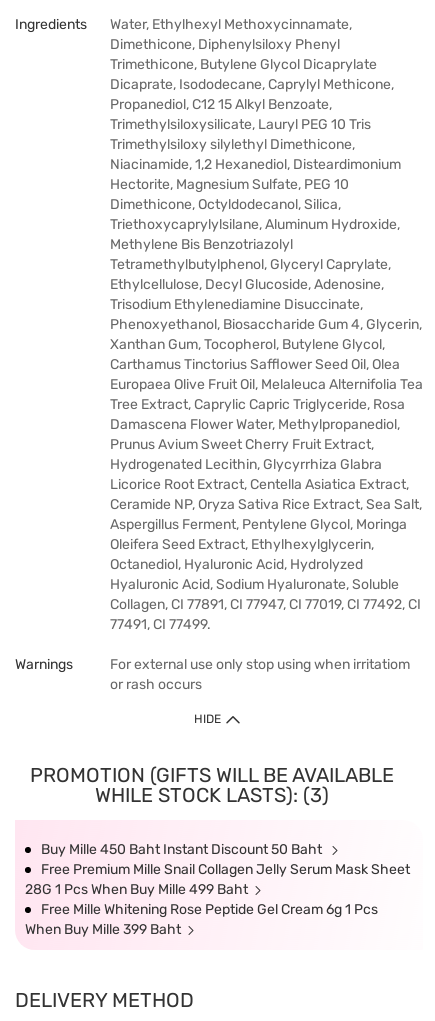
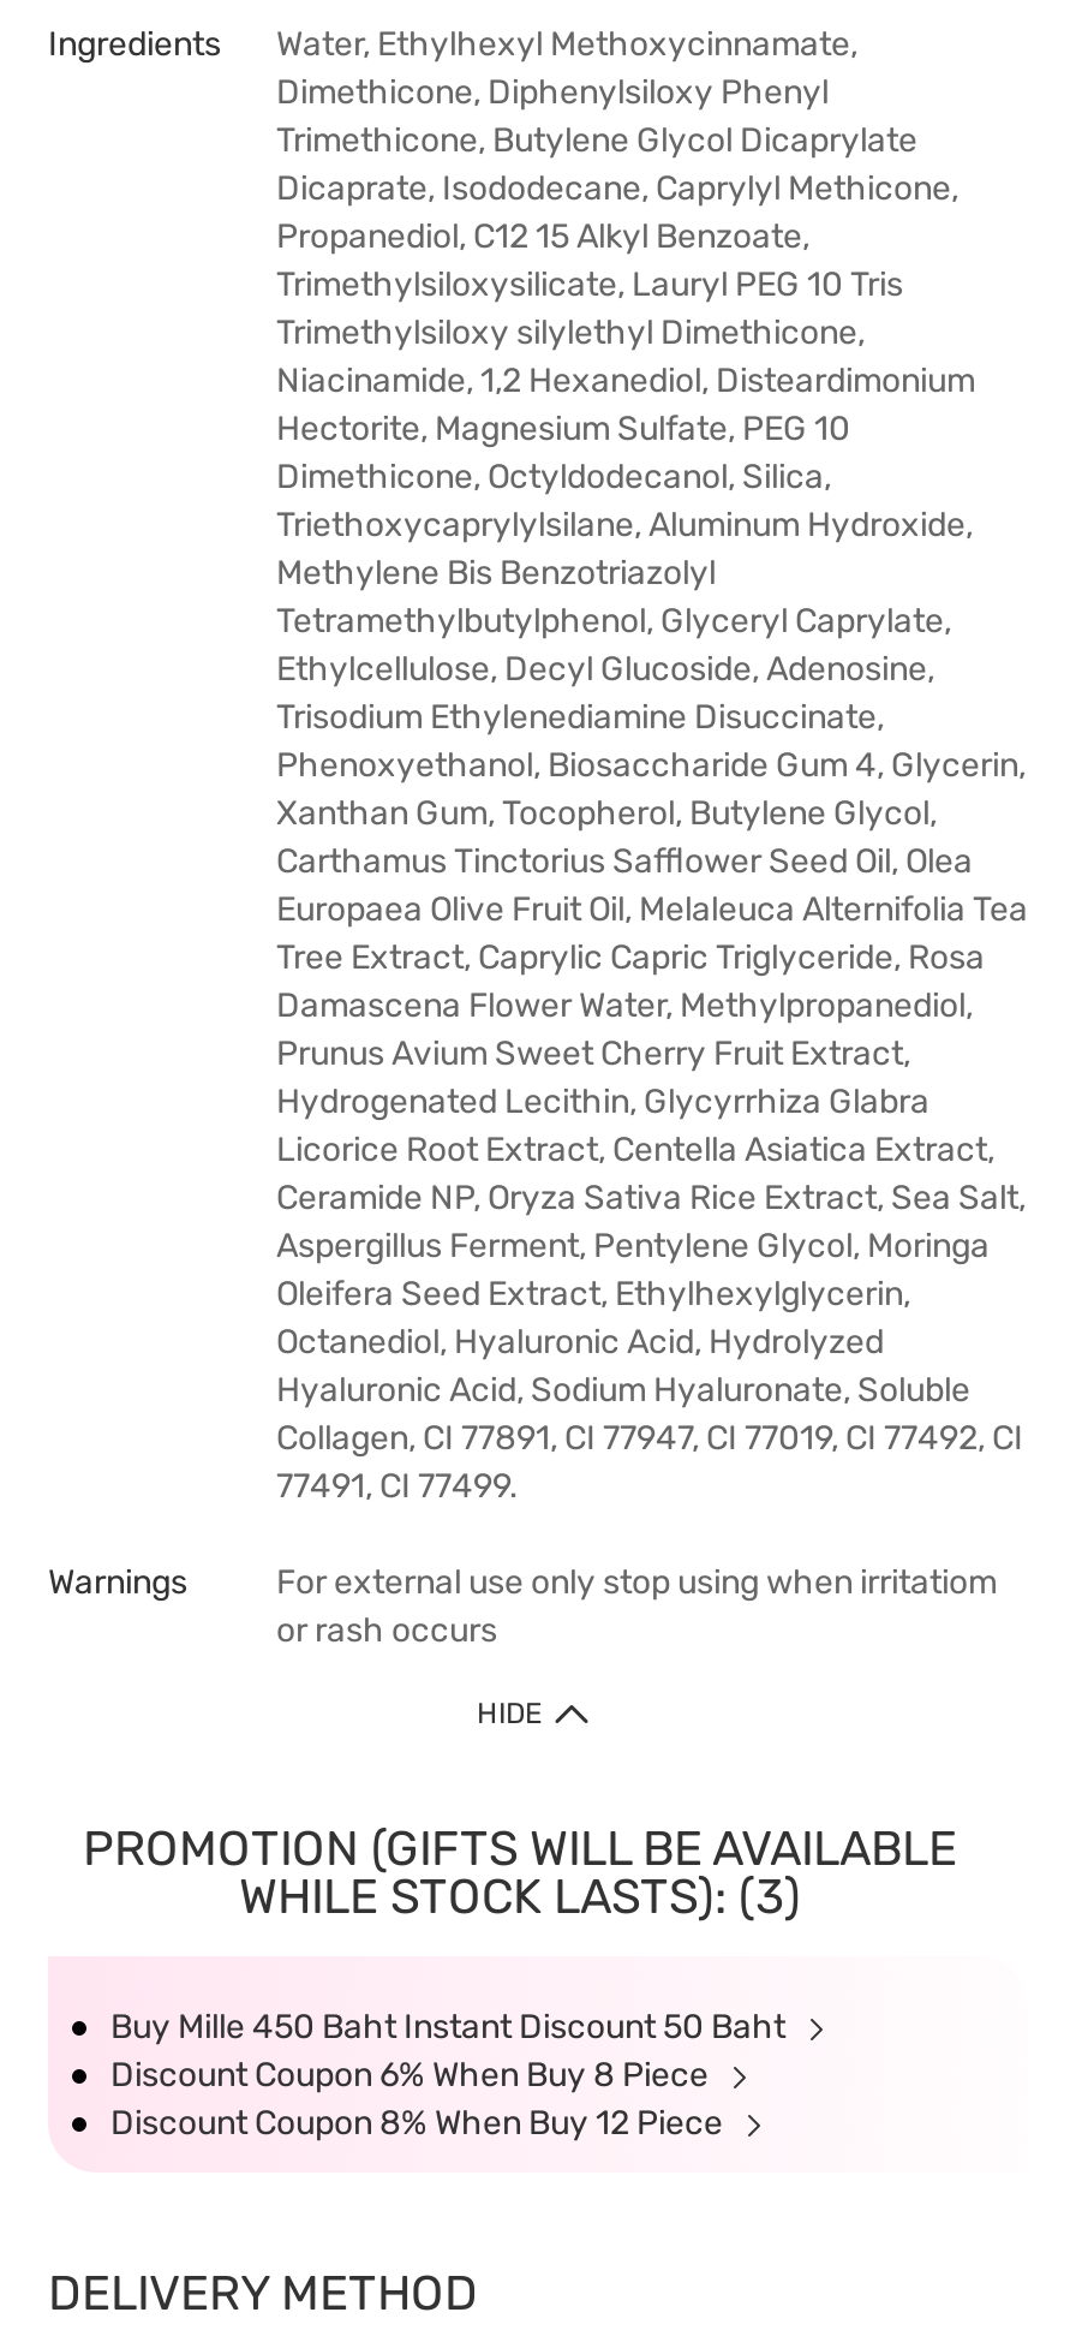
- Free Premium Mille Snail Collagen Jelly Serum Mask Sheet
- 28G 1 Pcs When Buy Mille 499 Baht
- Free Mille Whitening Rose Peptide Gel Cream 6g 1 Pcs
- When Buy Mille 399 Baht
+ Discount Coupon 6% When Buy 8 Piece
+ Discount Coupon 8% When Buy 12 Piece
